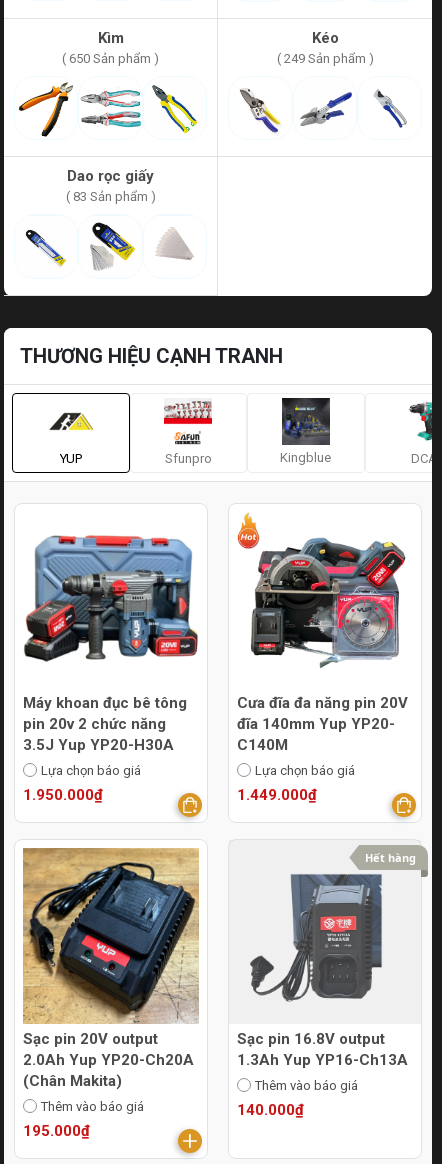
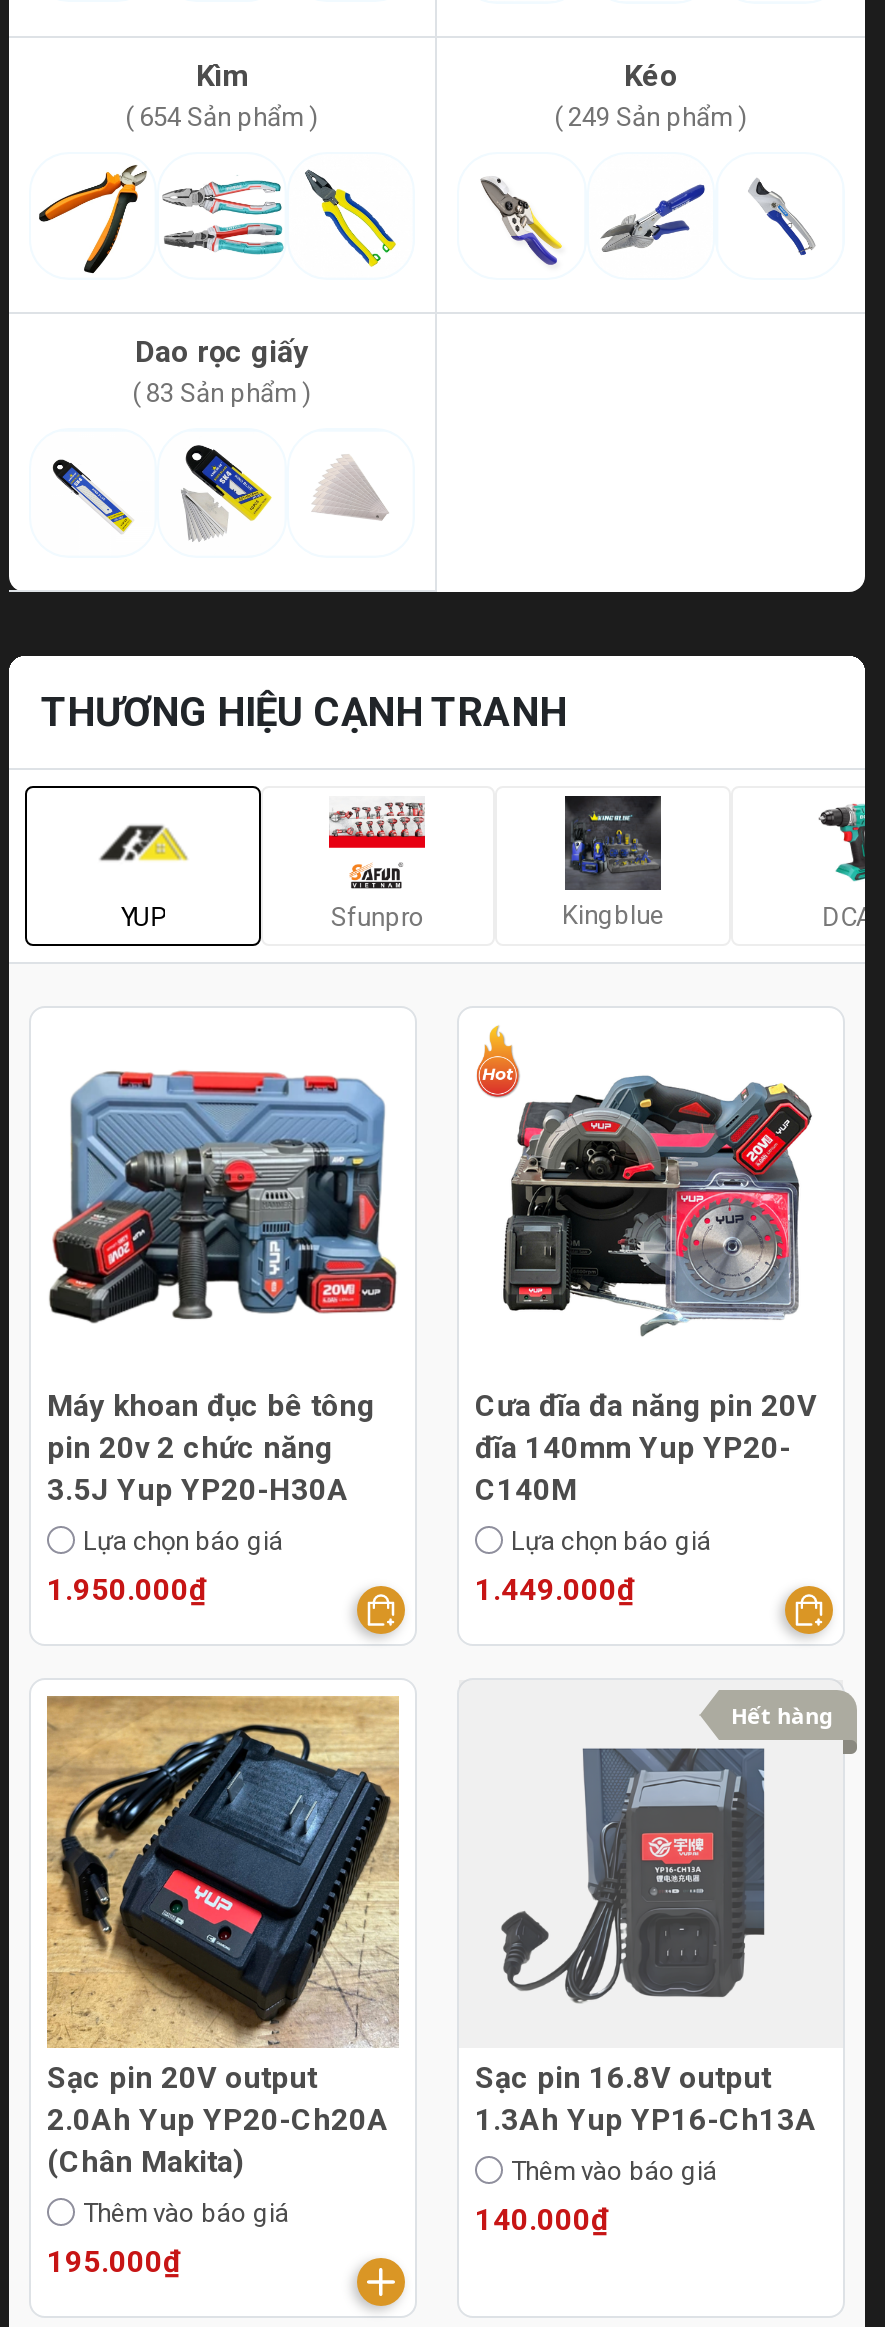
- ( 650 Sản phẩm )
+ ( 654 Sản phẩm )
